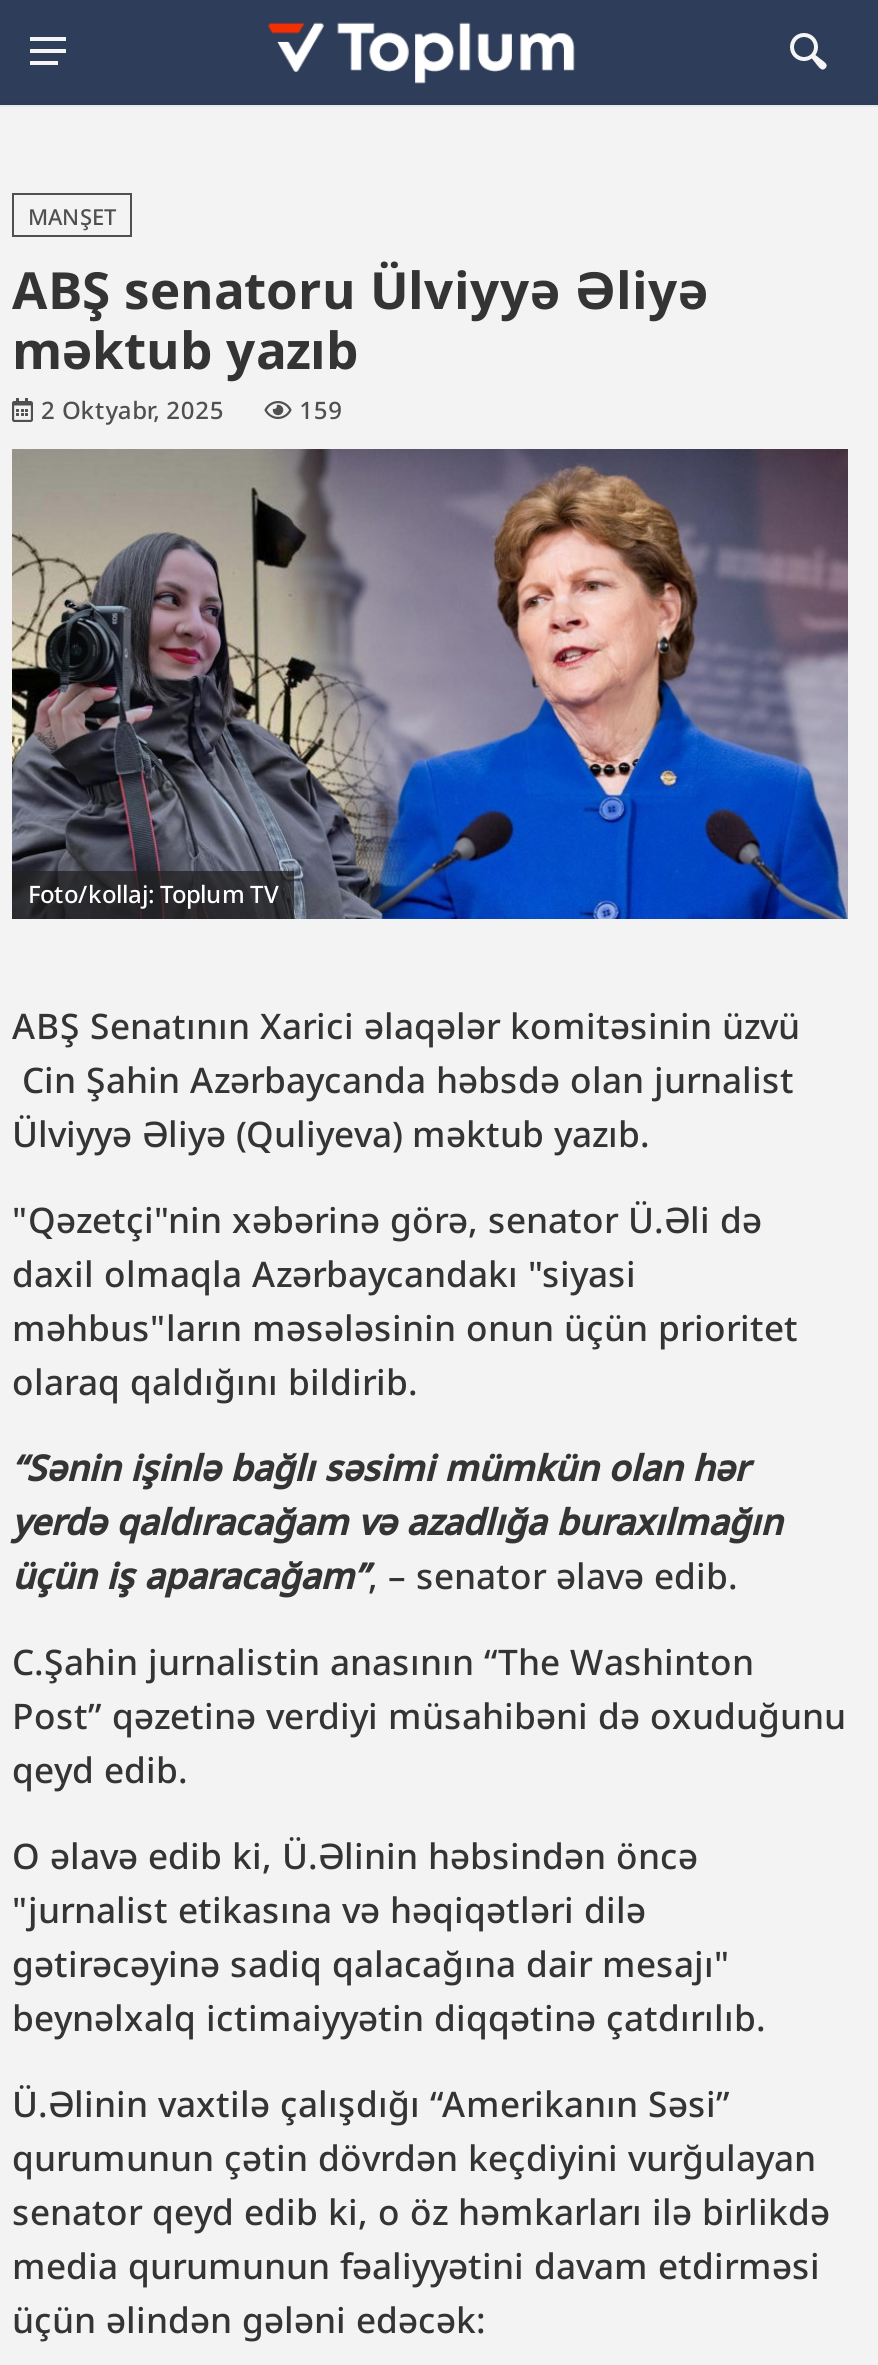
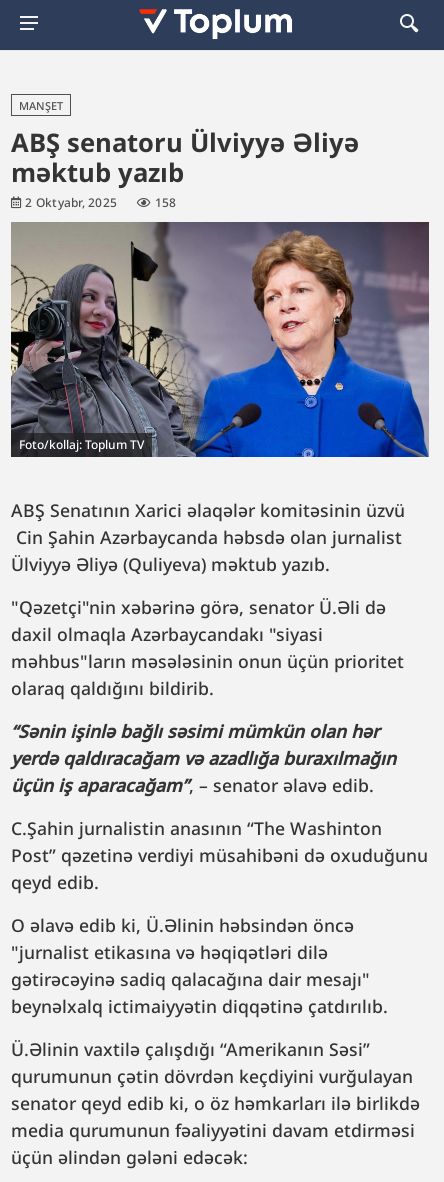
- 159
+ 158
